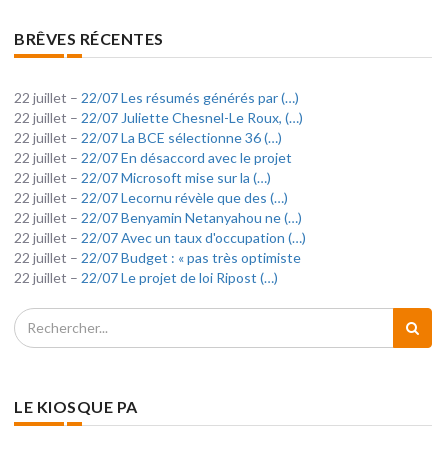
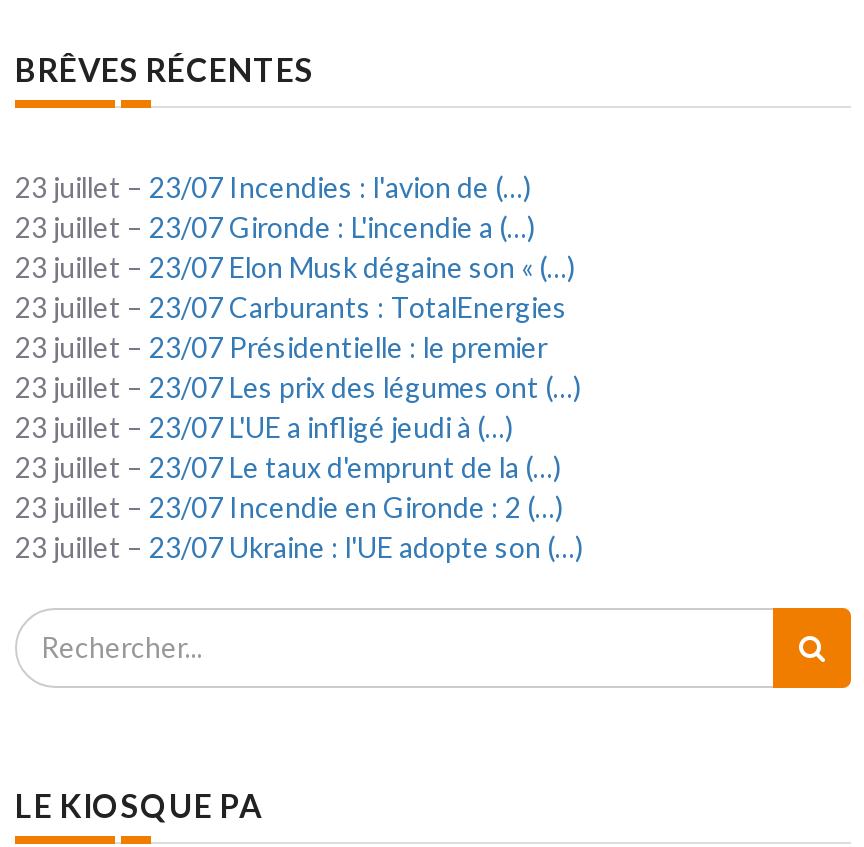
- 22 juillet – 22/07 Les résumés générés par (…)
- 22 juillet – 22/07 Juliette Chesnel-Le Roux, (…)
- 22 juillet – 22/07 La BCE sélectionne 36 (…)
- 22 juillet – 22/07 En désaccord avec le projet
- 22 juillet – 22/07 Microsoft mise sur la (…)
- 22 juillet – 22/07 Lecornu révèle que des (…)
- 22 juillet – 22/07 Benyamin Netanyahou ne (…)
- 22 juillet – 22/07 Avec un taux d'occupation (…)
- 22 juillet – 22/07 Budget : « pas très optimiste
- 22 juillet – 22/07 Le projet de loi Ripost (…)
+ 23 juillet – 23/07 Incendies : l'avion de (…)
+ 23 juillet – 23/07 Gironde : L'incendie a (…)
+ 23 juillet – 23/07 Elon Musk dégaine son « (…)
+ 23 juillet – 23/07 Carburants : TotalEnergies
+ 23 juillet – 23/07 Présidentielle : le premier
+ 23 juillet – 23/07 Les prix des légumes ont (…)
+ 23 juillet – 23/07 L'UE a infligé jeudi à (…)
+ 23 juillet – 23/07 Le taux d'emprunt de la (…)
+ 23 juillet – 23/07 Incendie en Gironde : 2 (…)
+ 23 juillet – 23/07 Ukraine : l'UE adopte son (…)
